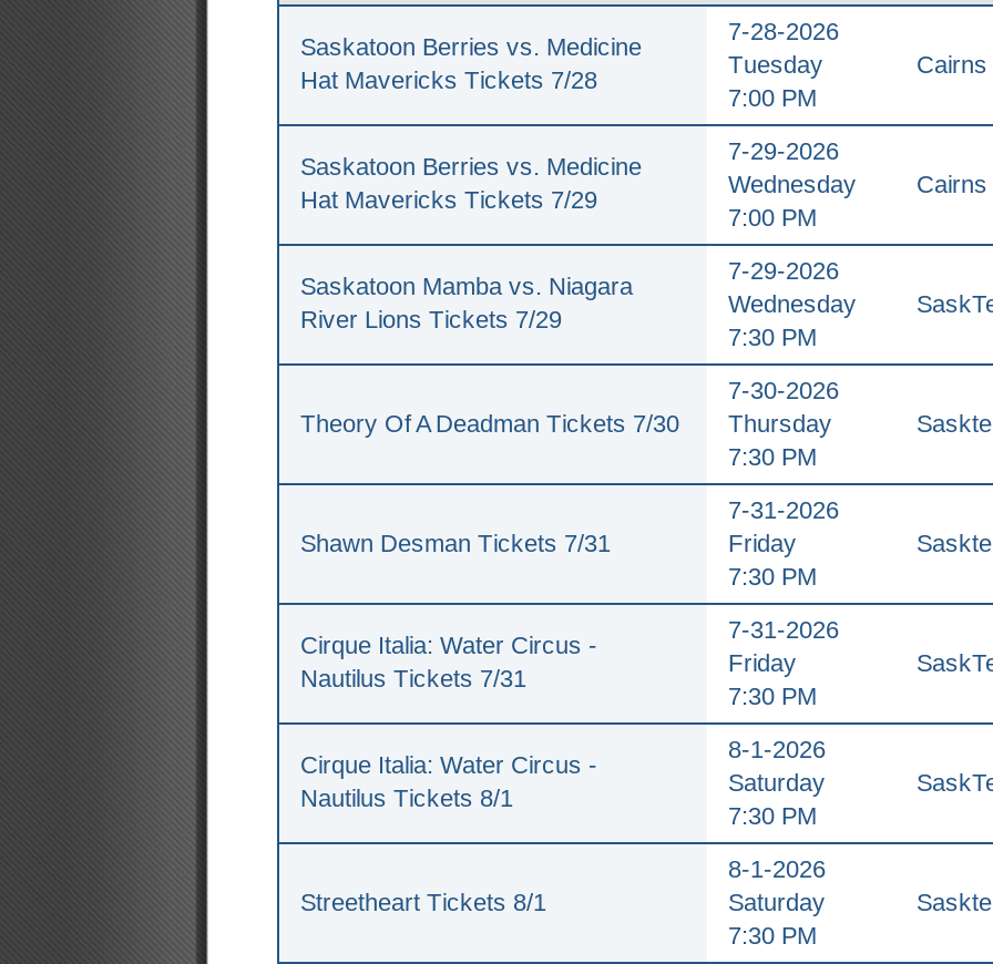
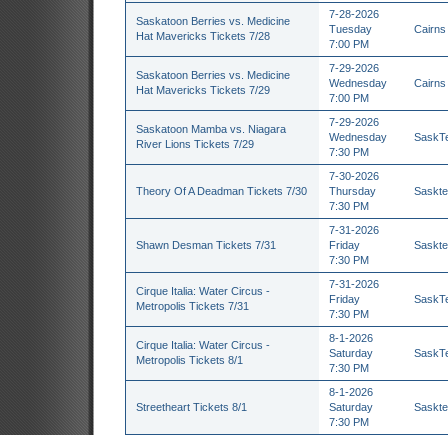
- Nautilus Tickets 7/31
+ Metropolis Tickets 7/31

- Nautilus Tickets 8/1
+ Metropolis Tickets 8/1
